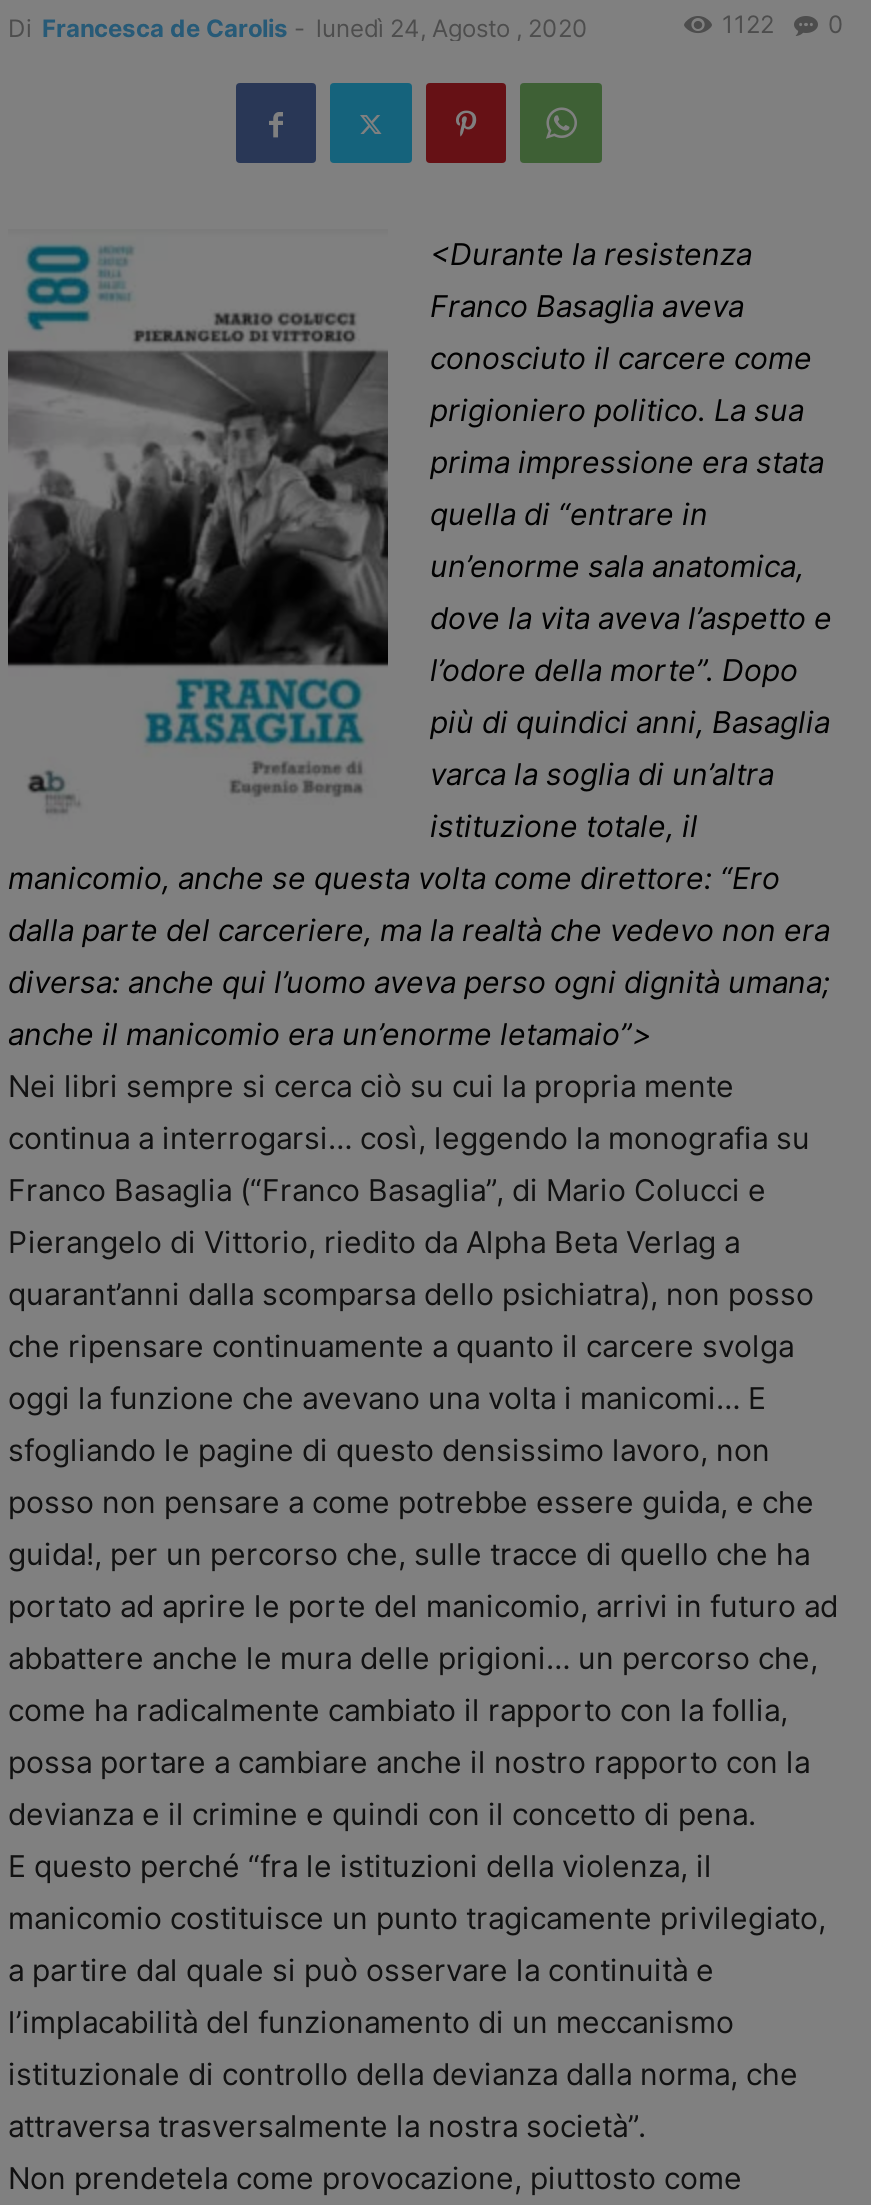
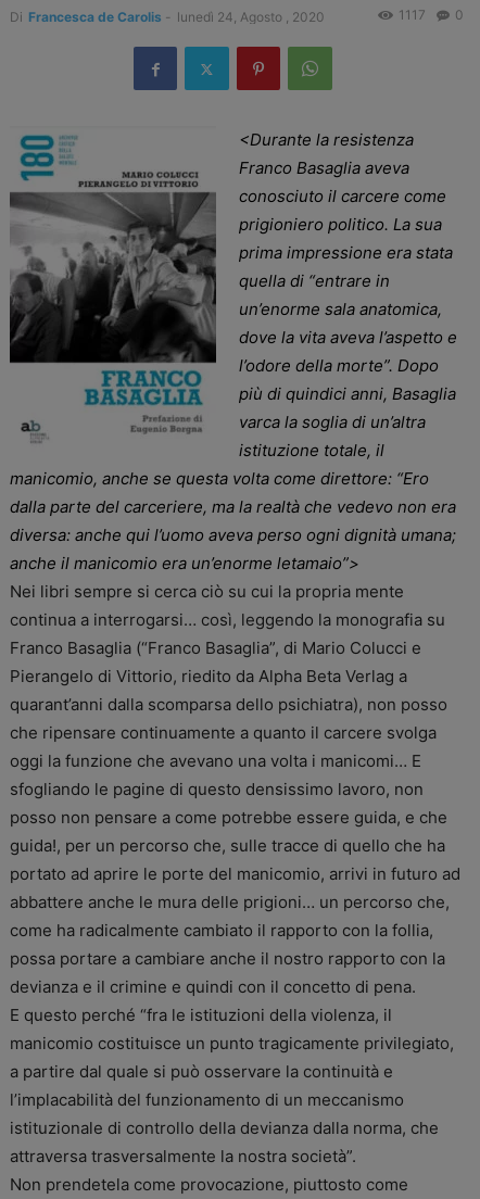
- 1122 0
+ 1117 0
